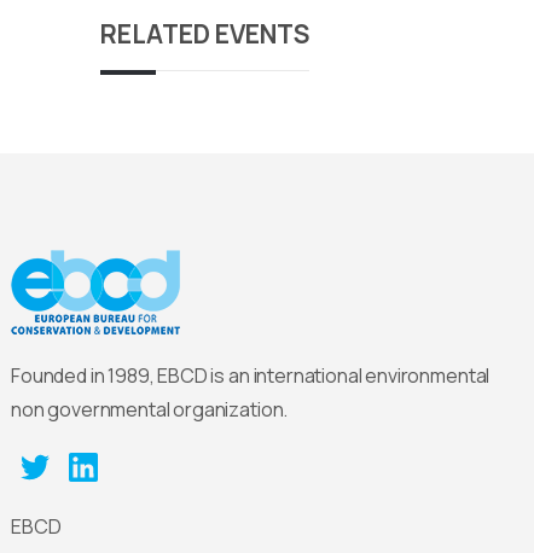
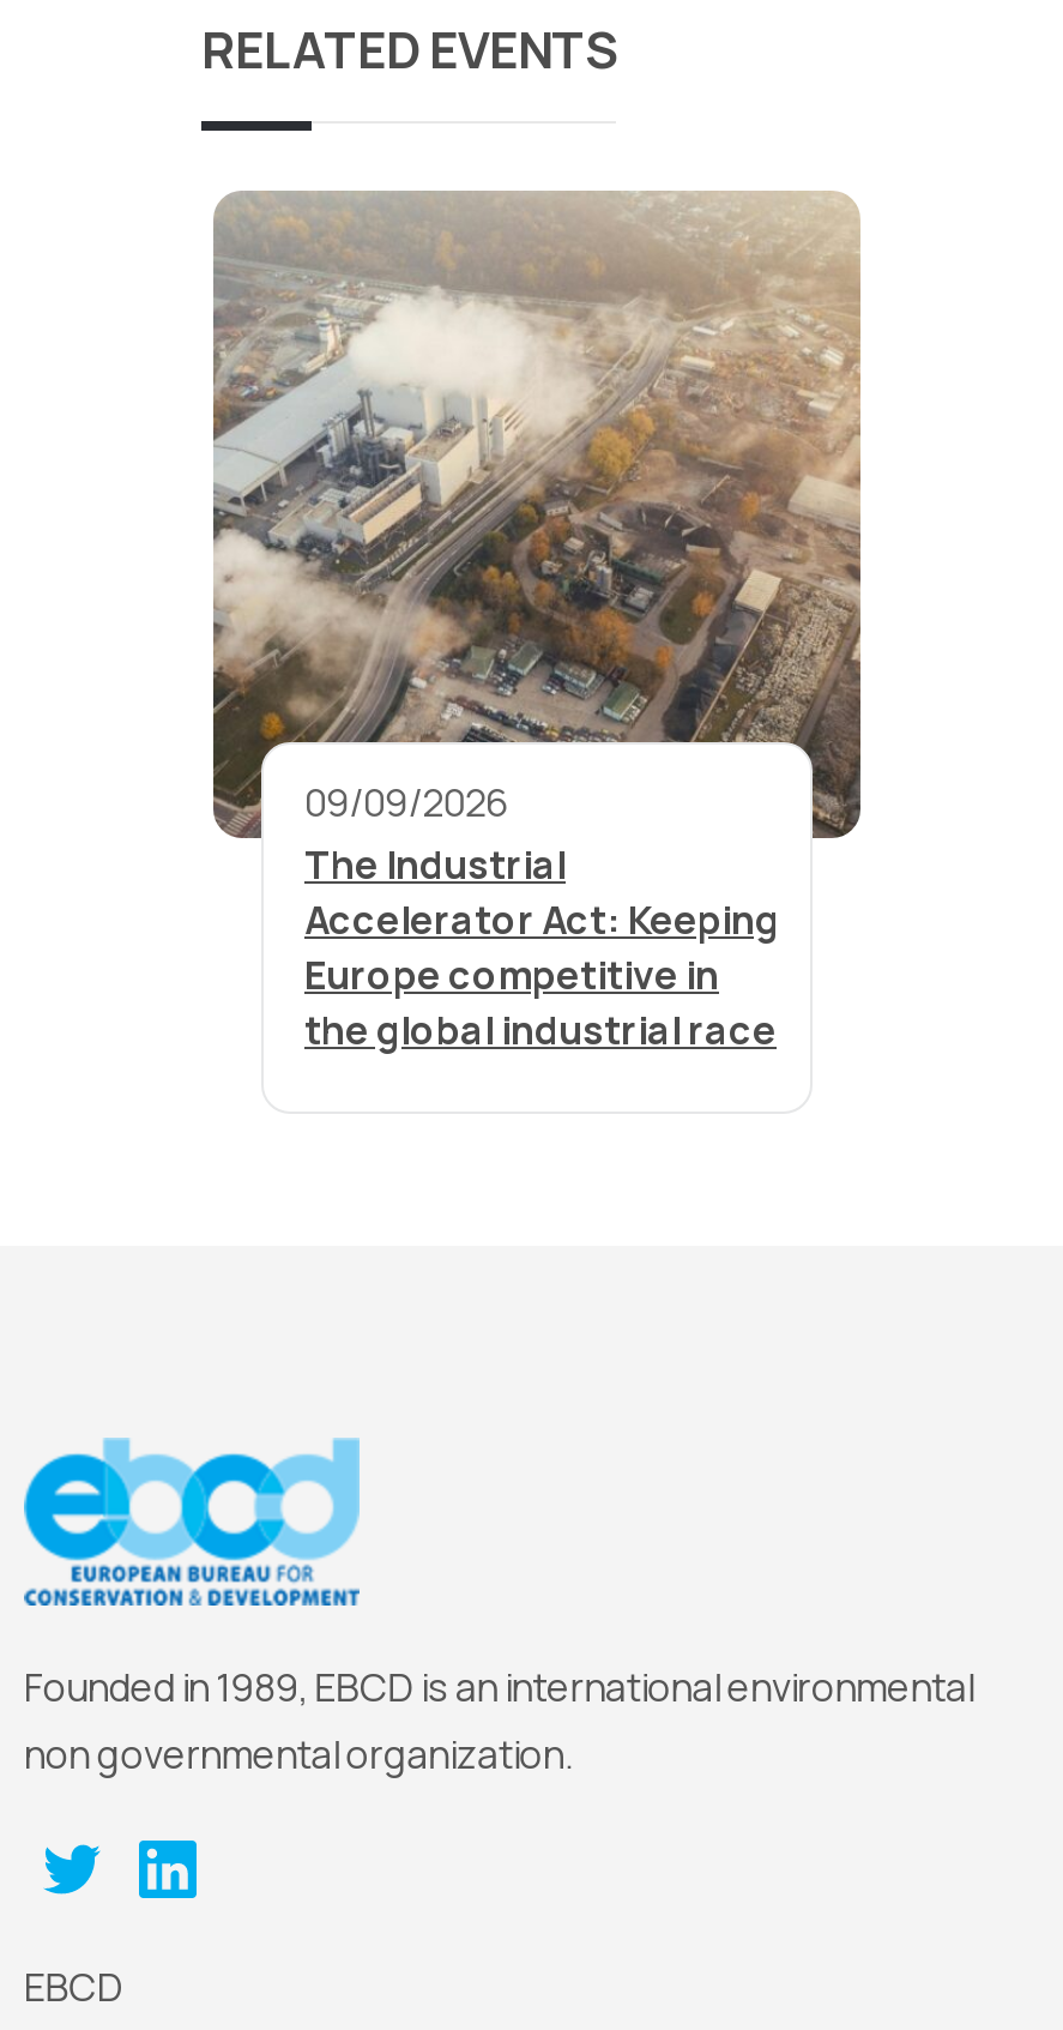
+ [image]
+ 09/09/2026
+ The Industrial
+ Accelerator Act: Keeping
+ Europe competitive in
+ the global industrial race
